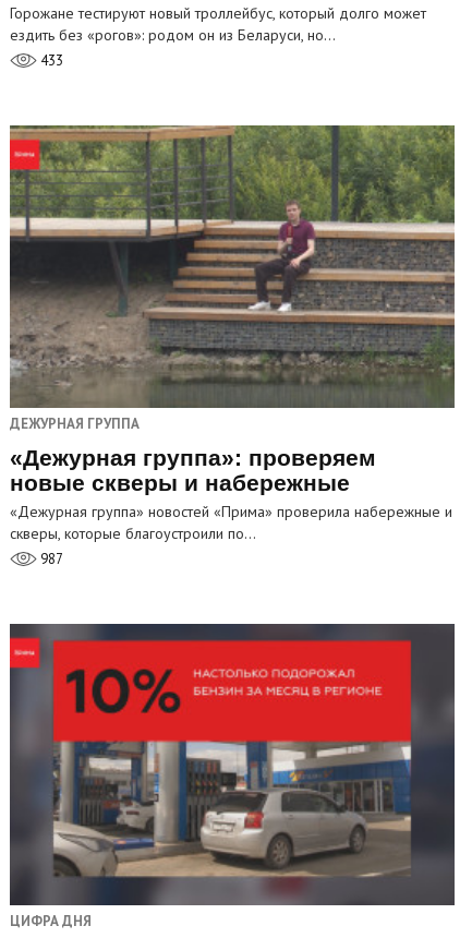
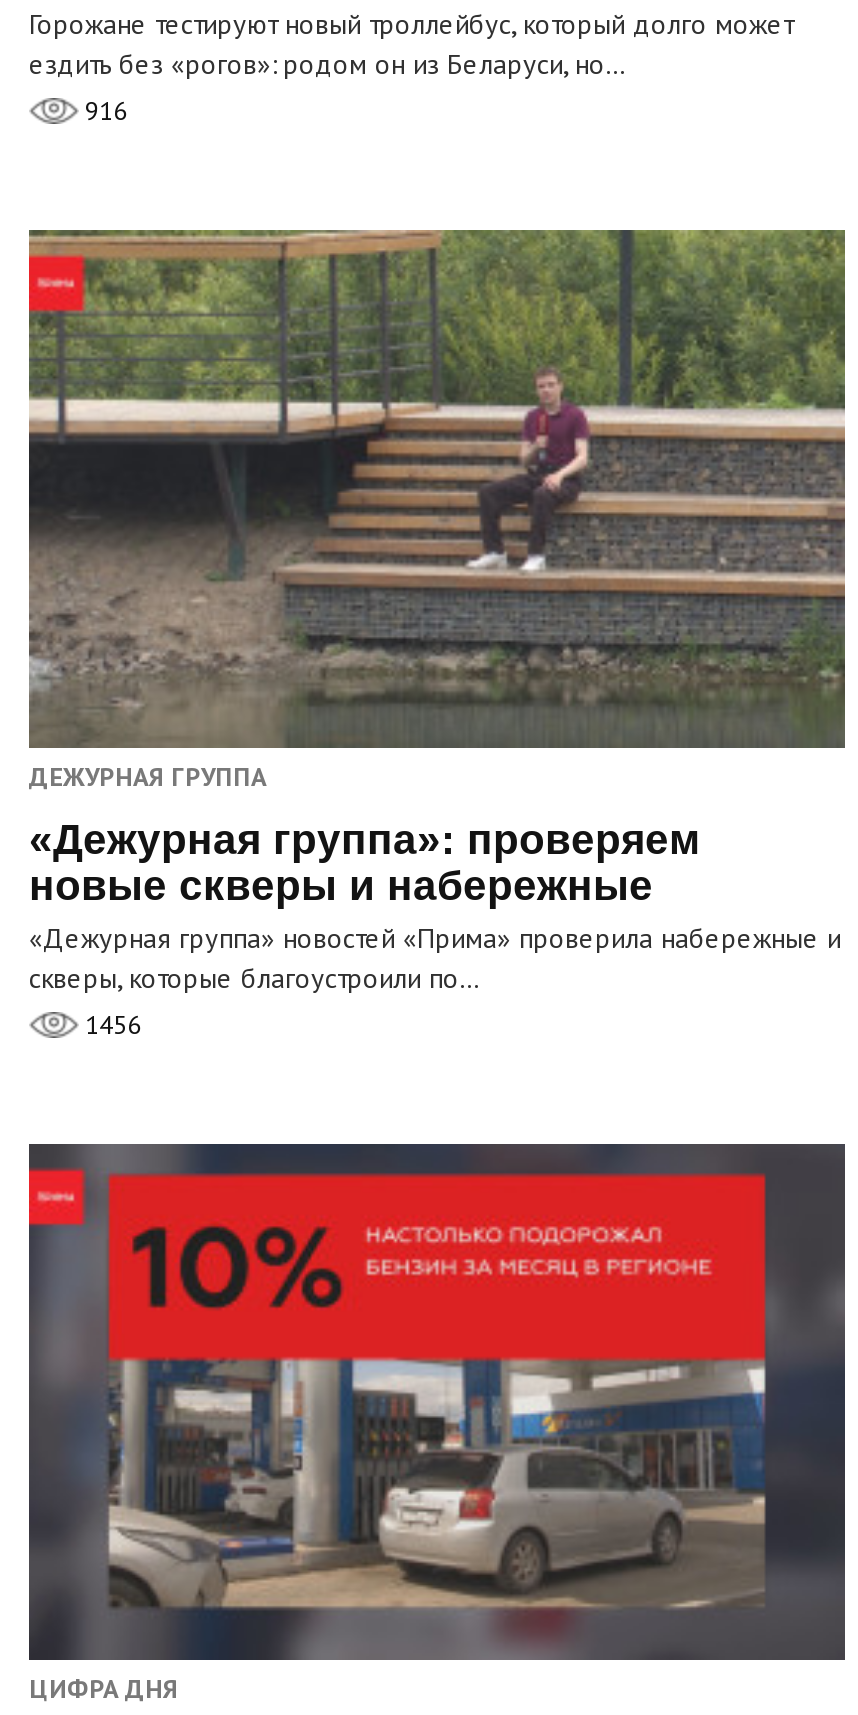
- 433
+ 916

- 987
+ 1456
